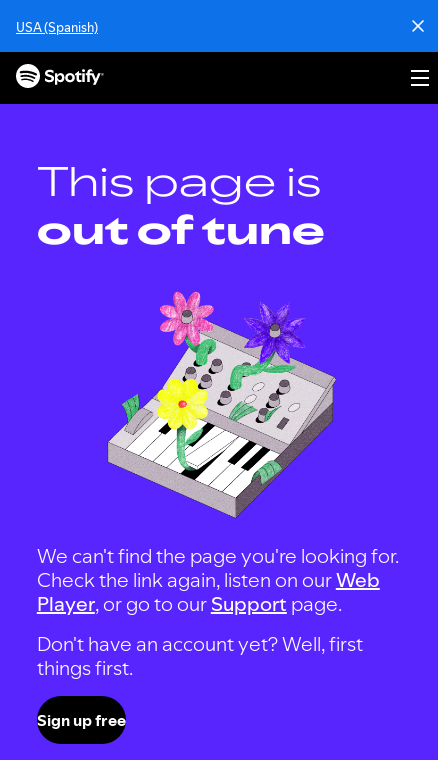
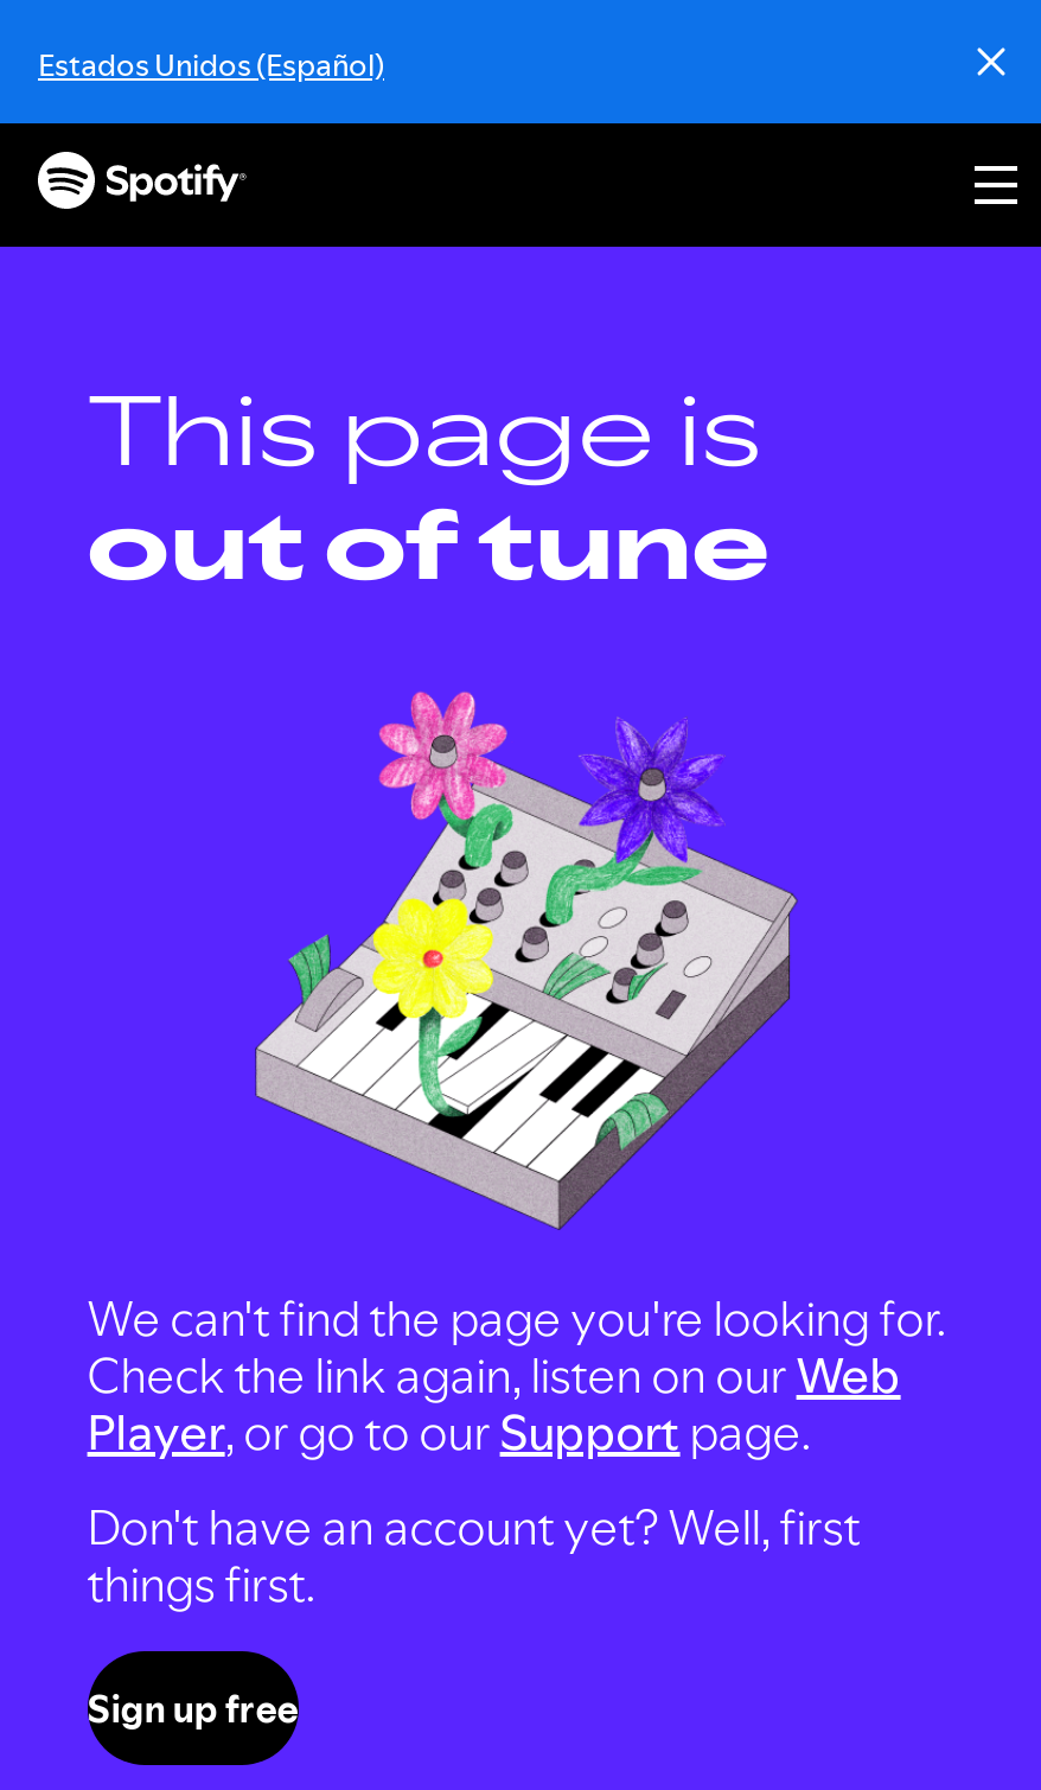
- USA (Spanish)
+ Estados Unidos (Español)
